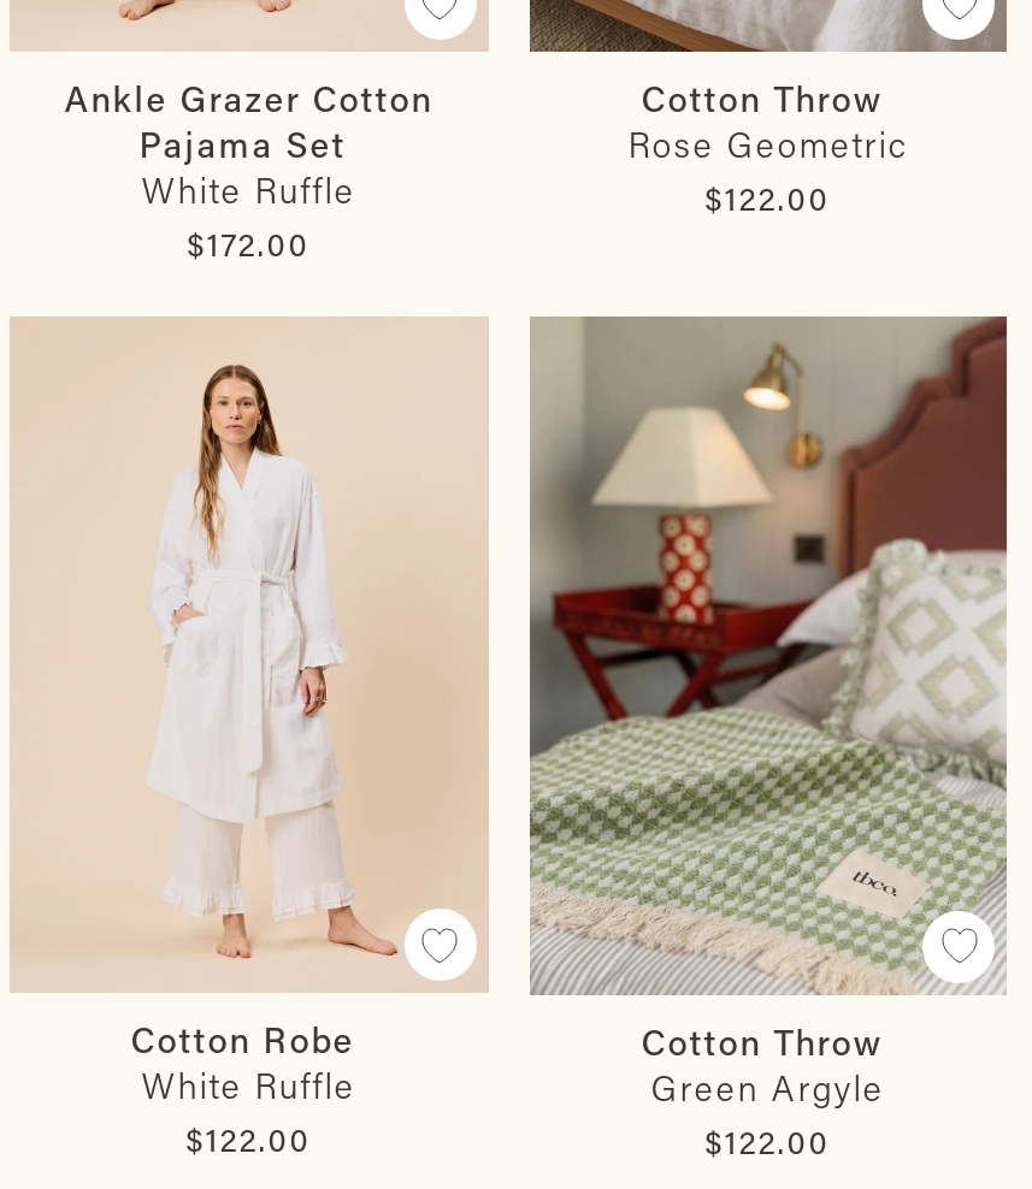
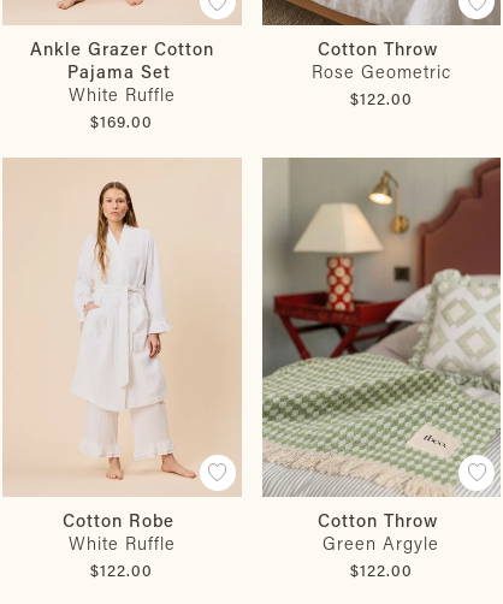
- $172.00
+ $169.00
